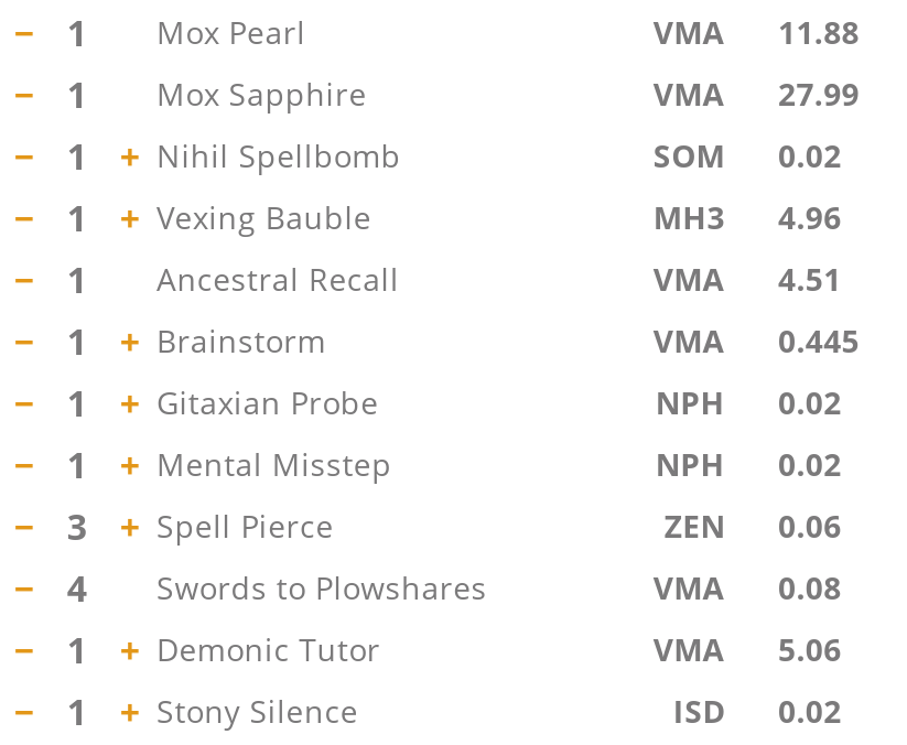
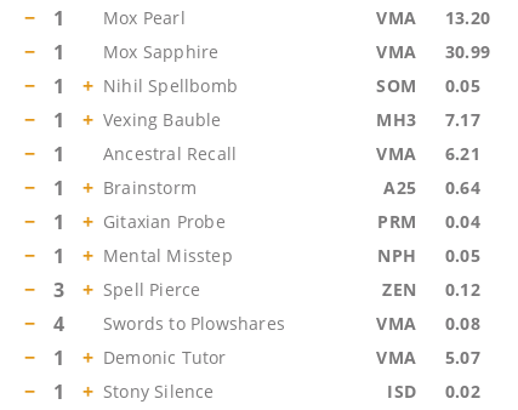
- VMA 11.88
+ VMA 13.20

- VMA 27.99
+ VMA 30.99

- SOM 0.02
+ SOM 0.05

- MH3 4.96
+ MH3 7.17

- VMA 4.51
+ VMA 6.21

- VMA
- 0.445
+ A25
+ 0.64

- NPH
- 0.02
+ PRM
+ 0.04

- NPH 0.02
+ NPH 0.05

- ZEN 0.06
+ ZEN 0.12

- VMA 5.06
+ VMA 5.07
